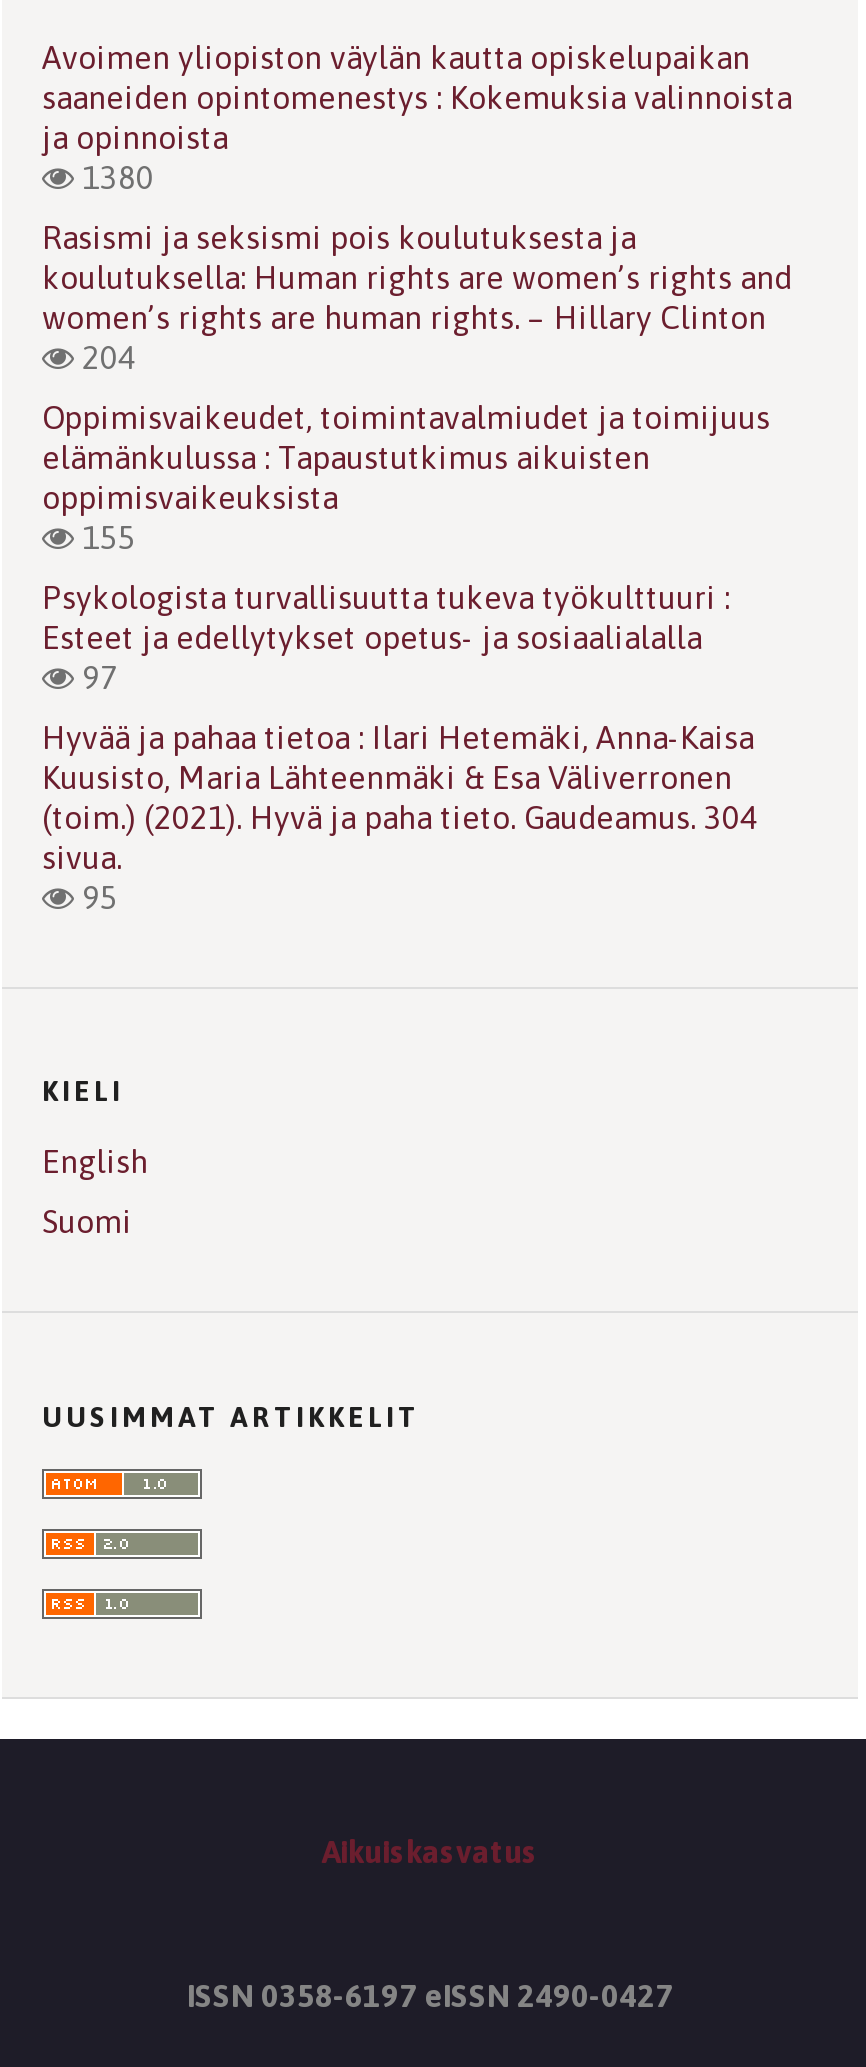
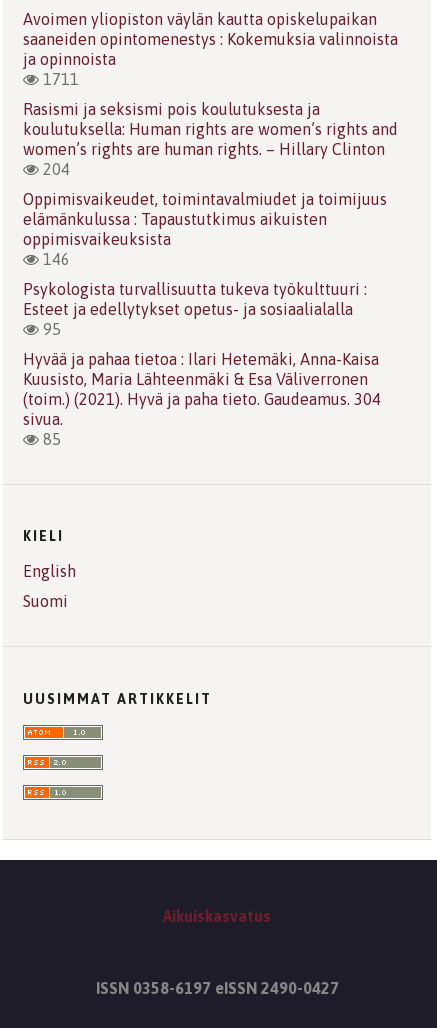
- 1380
+ 1711

- 155
+ 146

- 97
+ 95

- 95
+ 85
